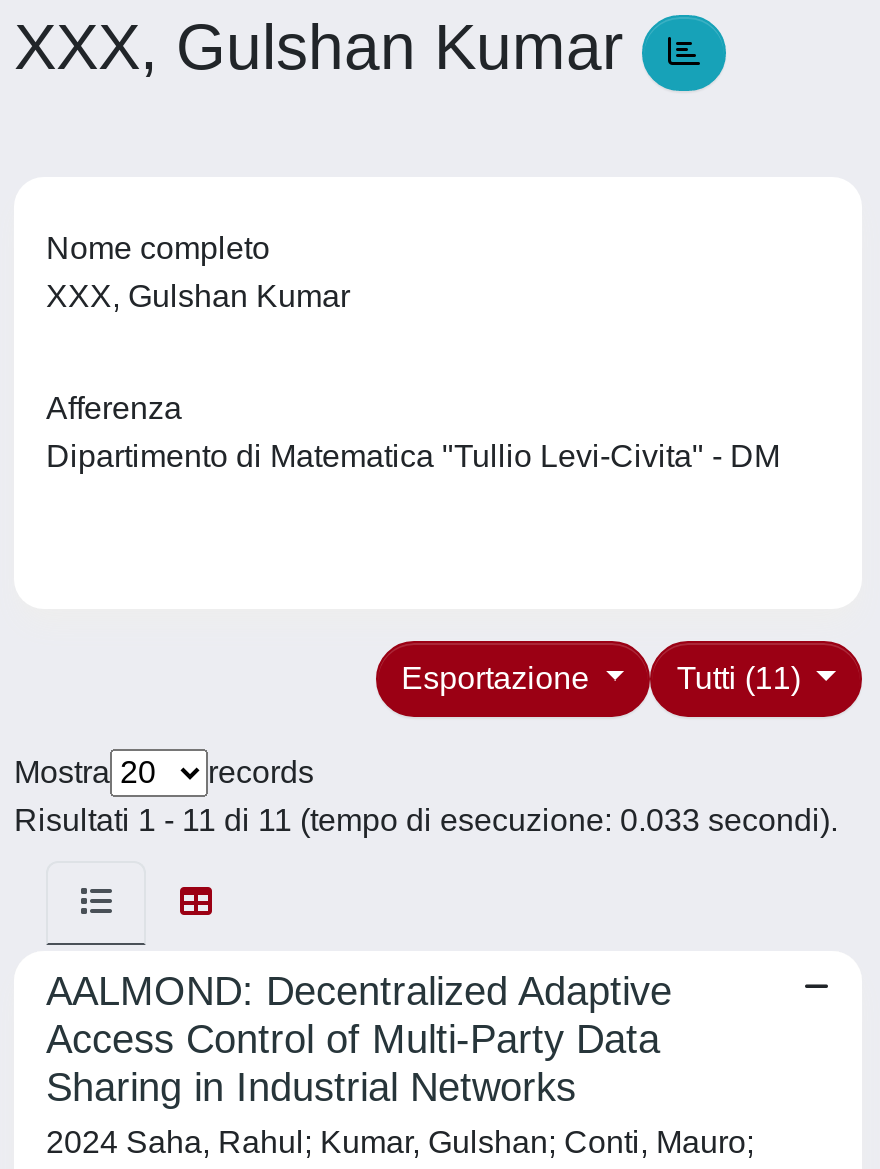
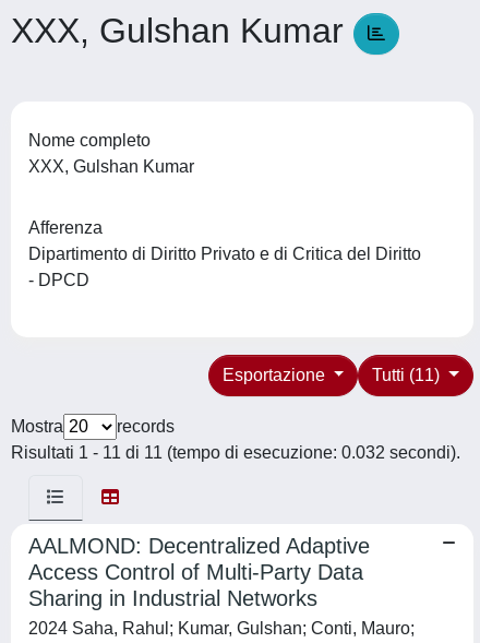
- Dipartimento di Matematica "Tullio Levi-Civita" - DM
+ Dipartimento di Diritto Privato e di Critica del Diritto
+ - DPCD

- Risultati 1 - 11 di 11 (tempo di esecuzione: 0.033 secondi).
+ Risultati 1 - 11 di 11 (tempo di esecuzione: 0.032 secondi).
